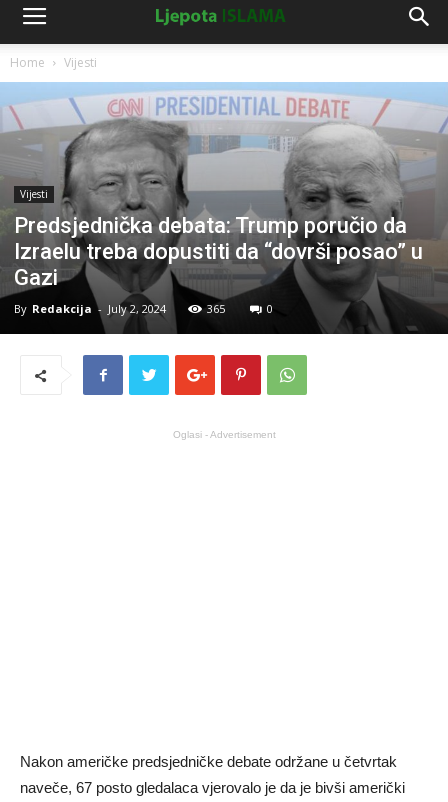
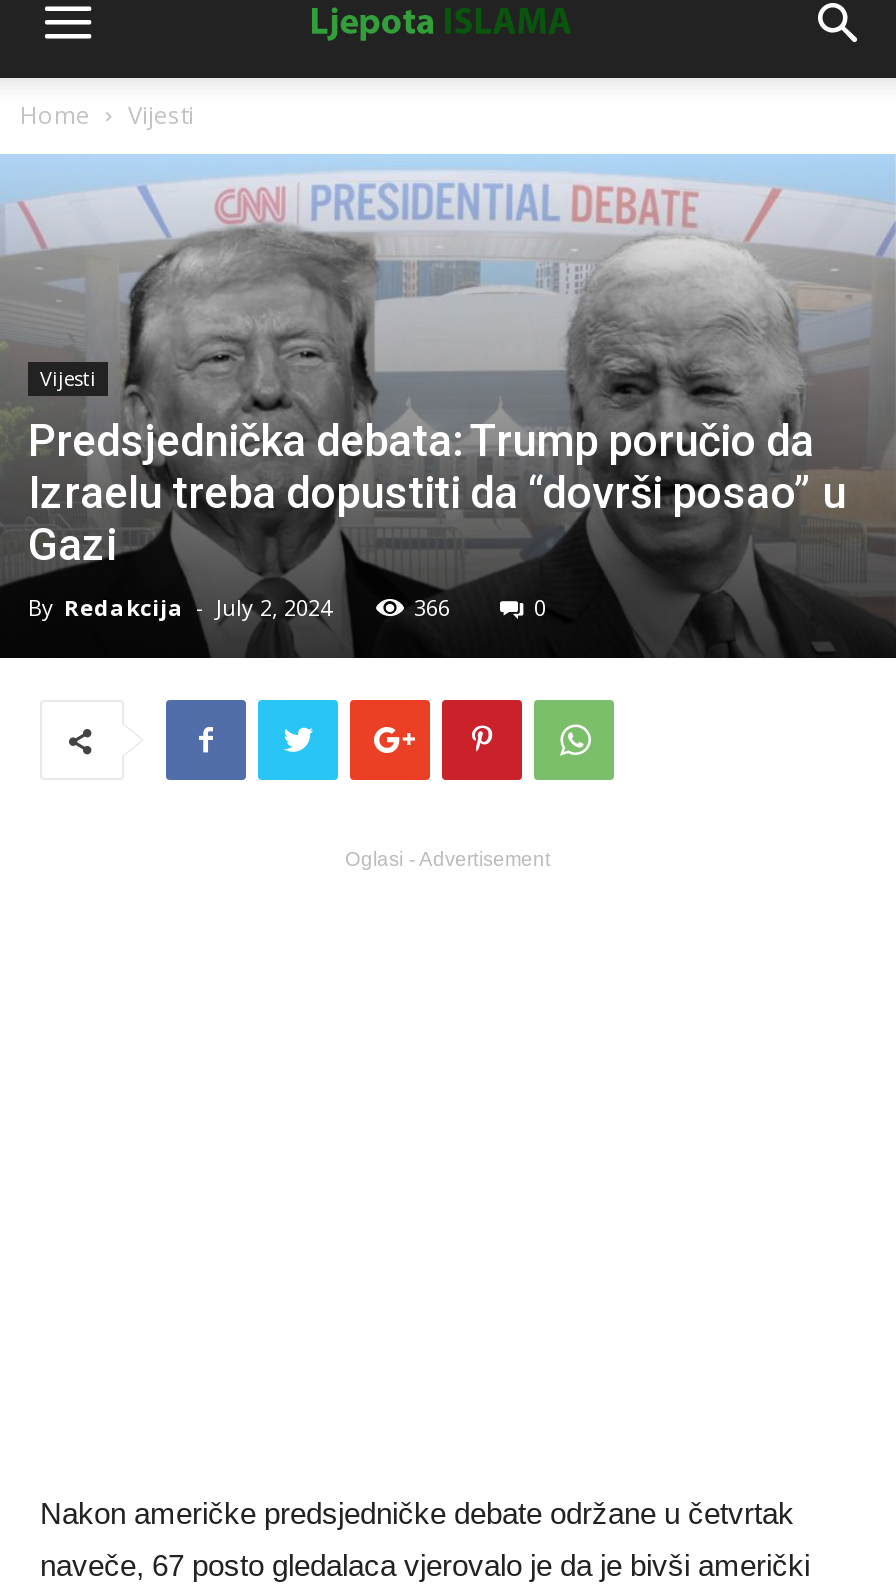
- 365
+ 366
